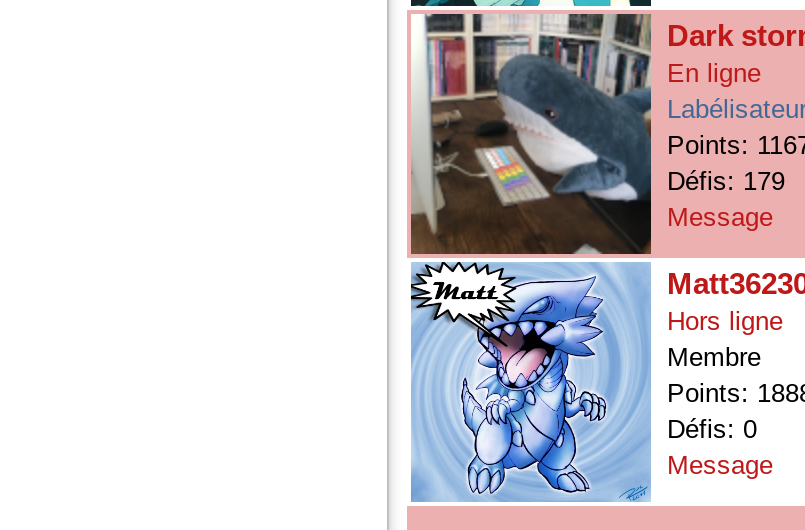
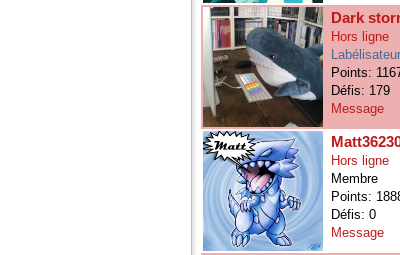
- En ligne
+ Hors ligne
